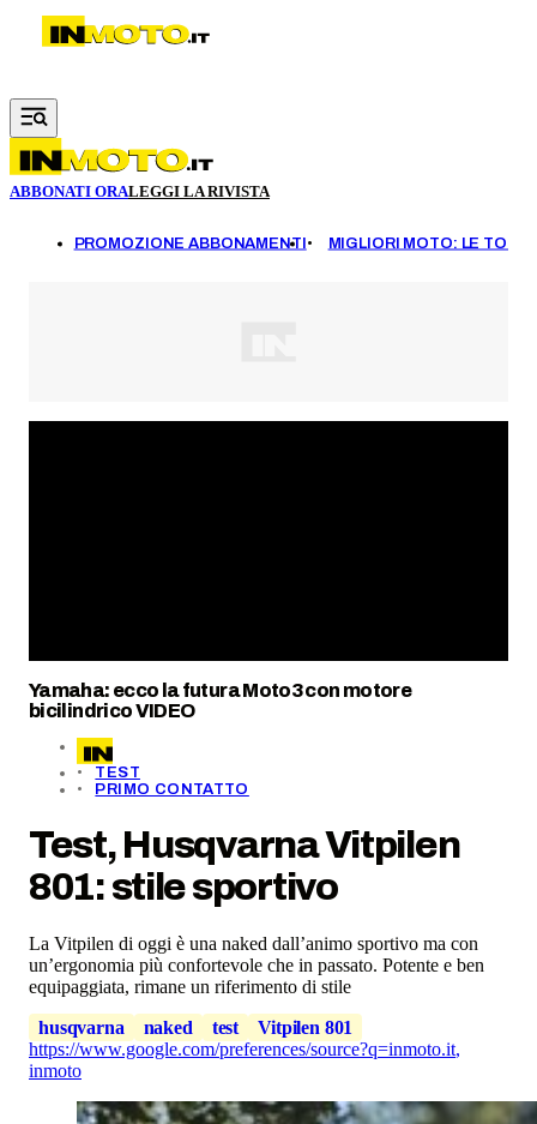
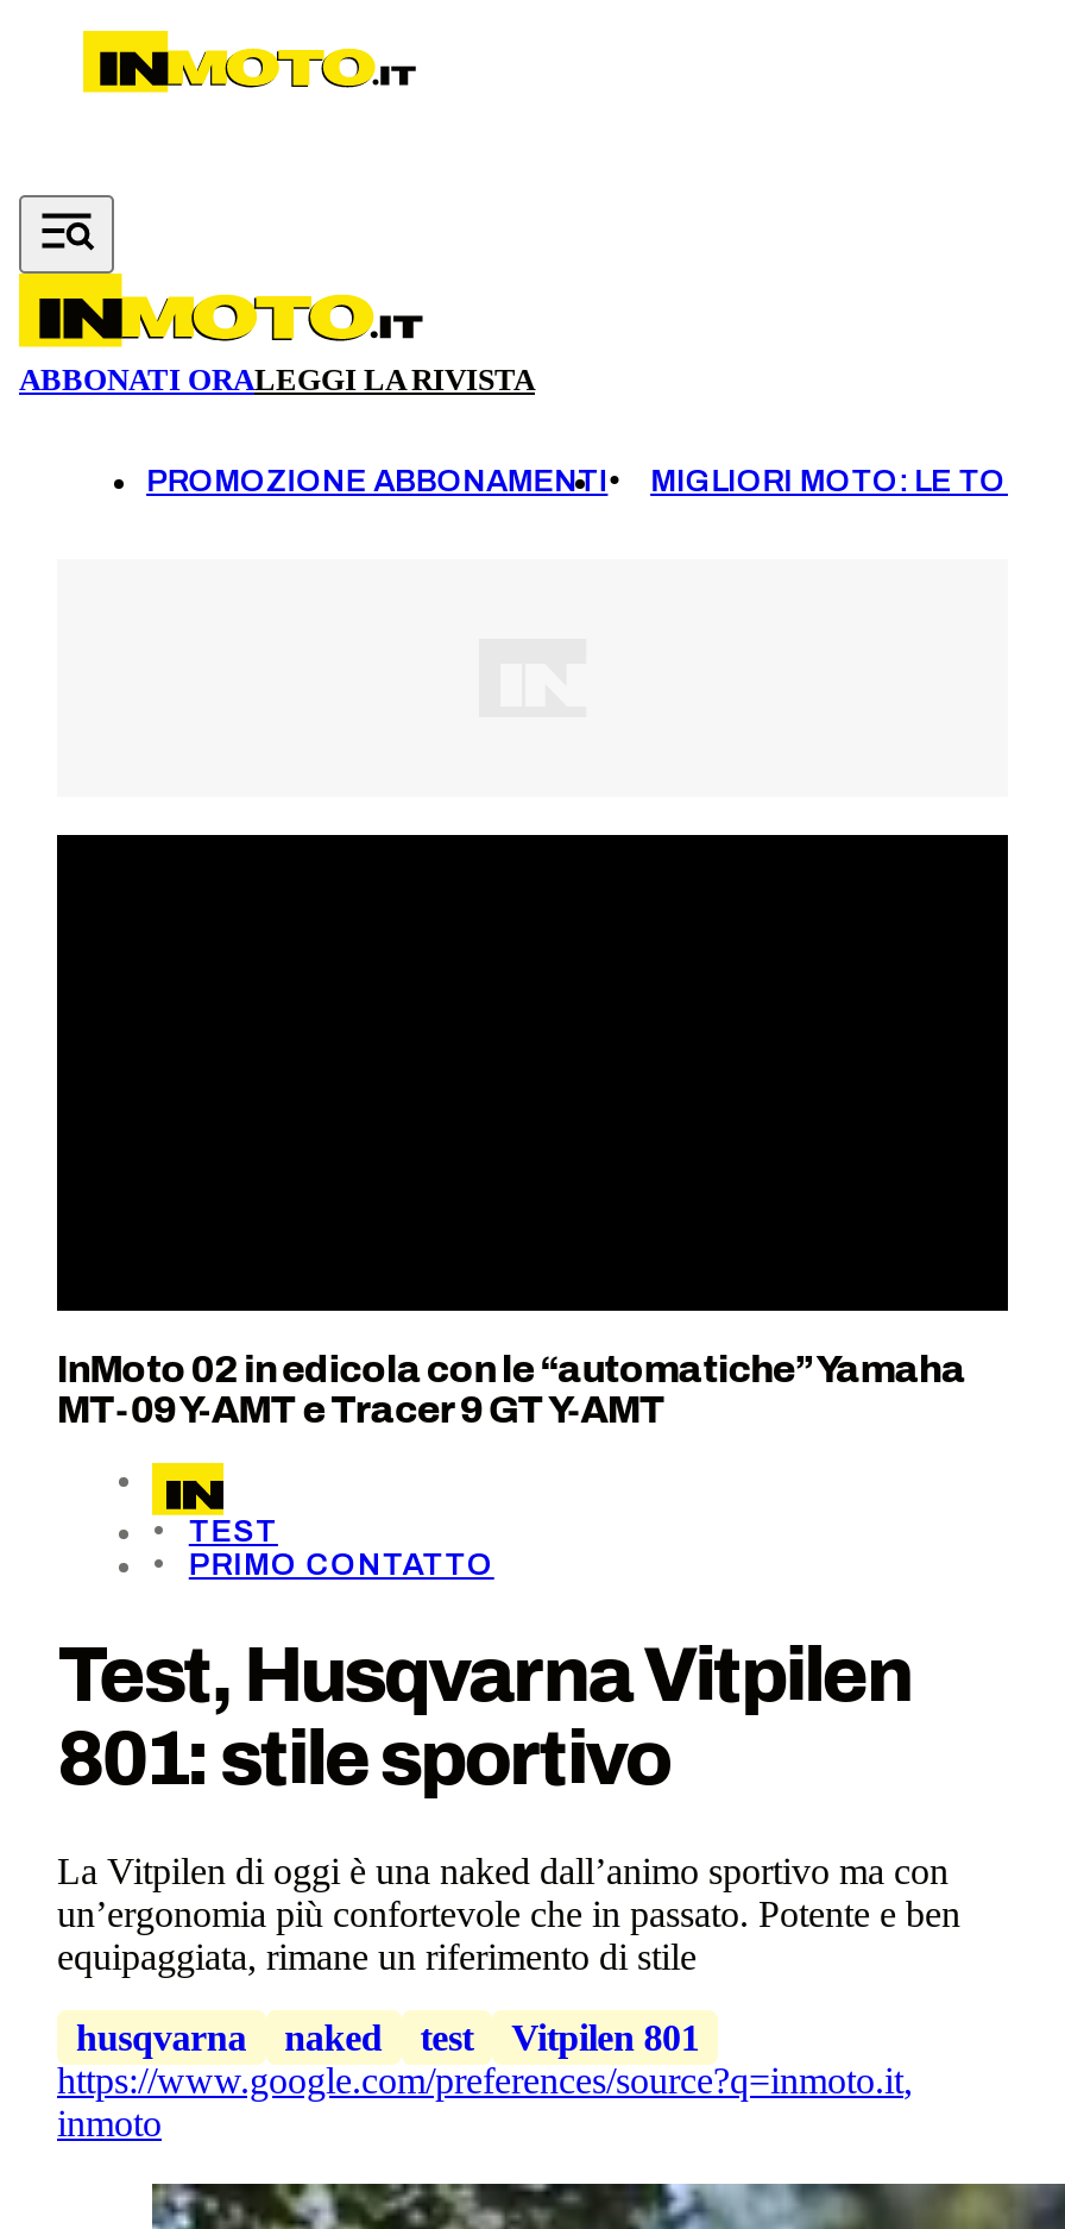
- Yamaha: ecco la futura Moto3 con motore
- bicilindrico VIDEO
+ InMoto 02 in edicola con le “automatiche” Yamaha
+ MT-09 Y-AMT e Tracer 9 GT Y-AMT
